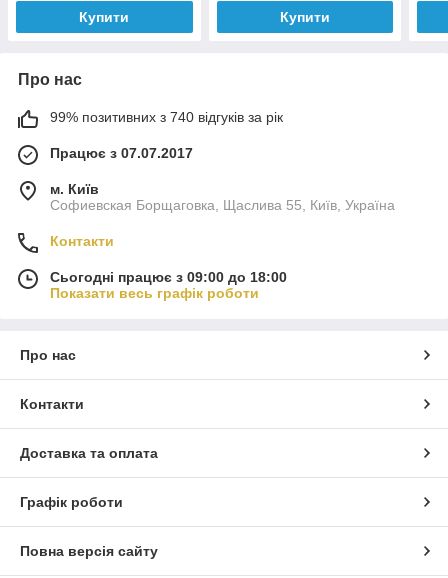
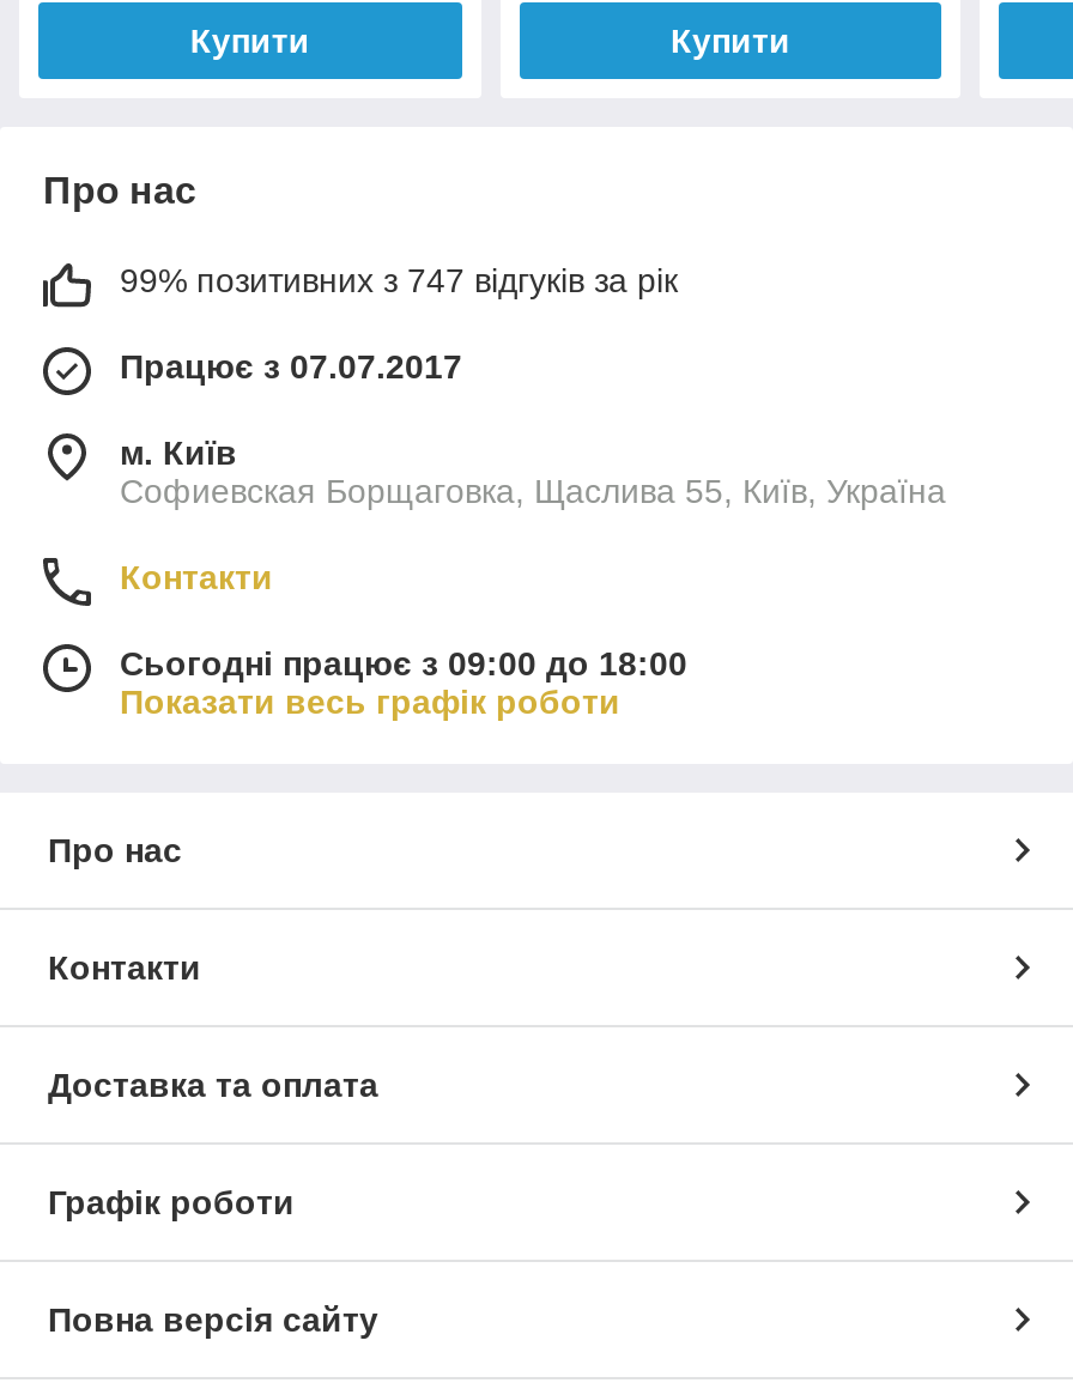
- 99% позитивних з 740 відгуків за рік
+ 99% позитивних з 747 відгуків за рік
